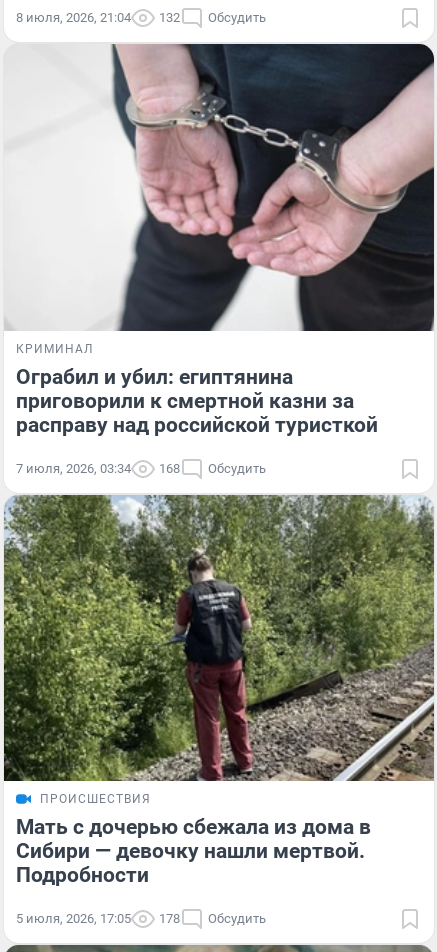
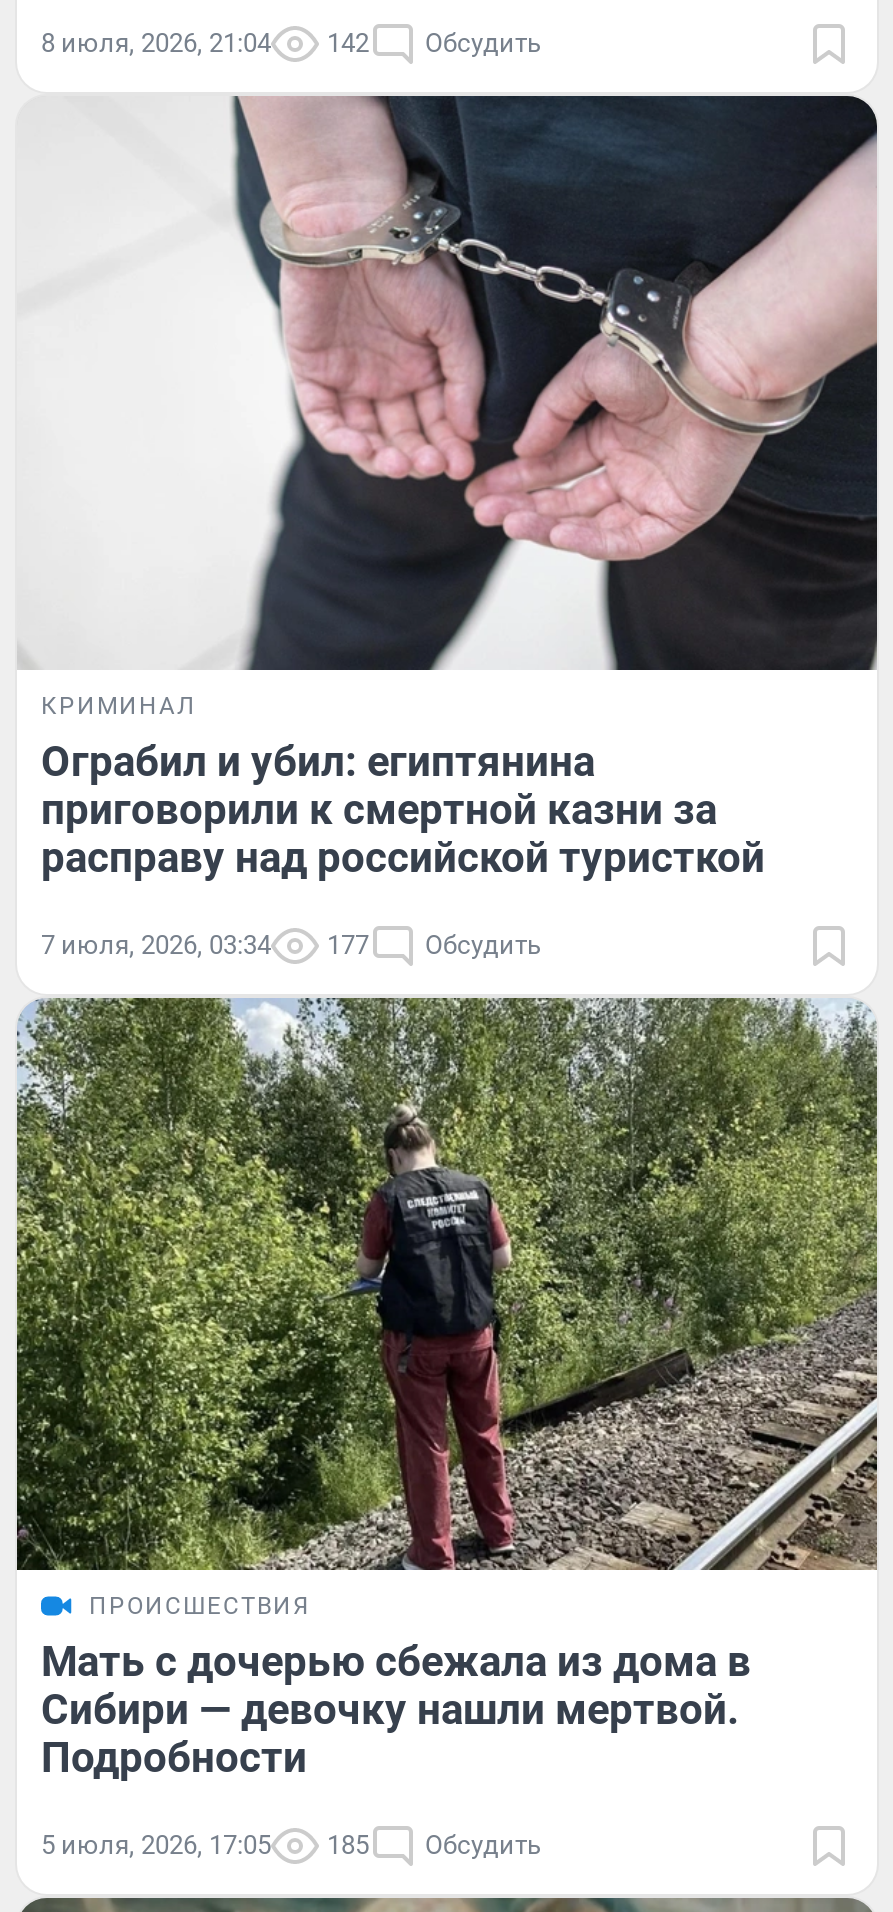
- 8 июля, 2026, 21:04 132 Обсудить
+ 8 июля, 2026, 21:04 142 Обсудить

- 7 июля, 2026, 03:34 168 Обсудить
+ 7 июля, 2026, 03:34 177 Обсудить

- 5 июля, 2026, 17:05 178 Обсудить
+ 5 июля, 2026, 17:05 185 Обсудить
